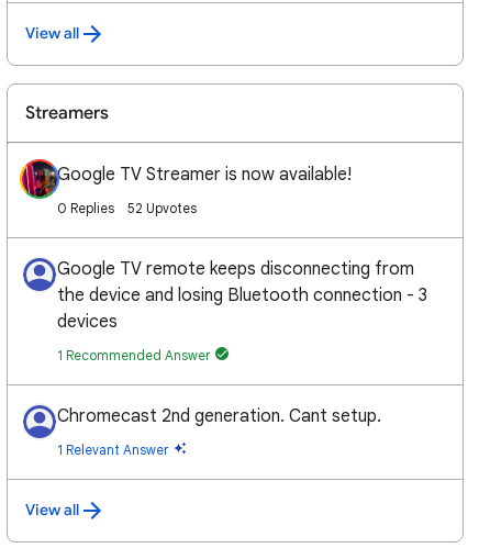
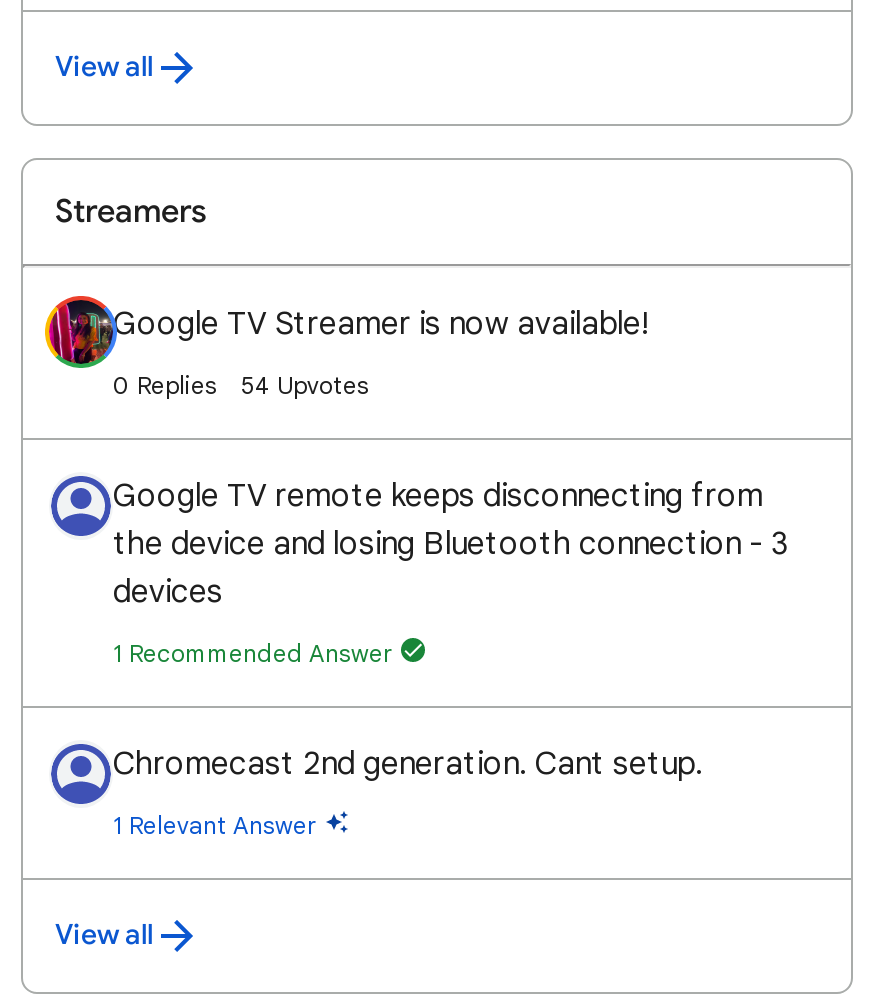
- 52 Upvotes
+ 54 Upvotes
